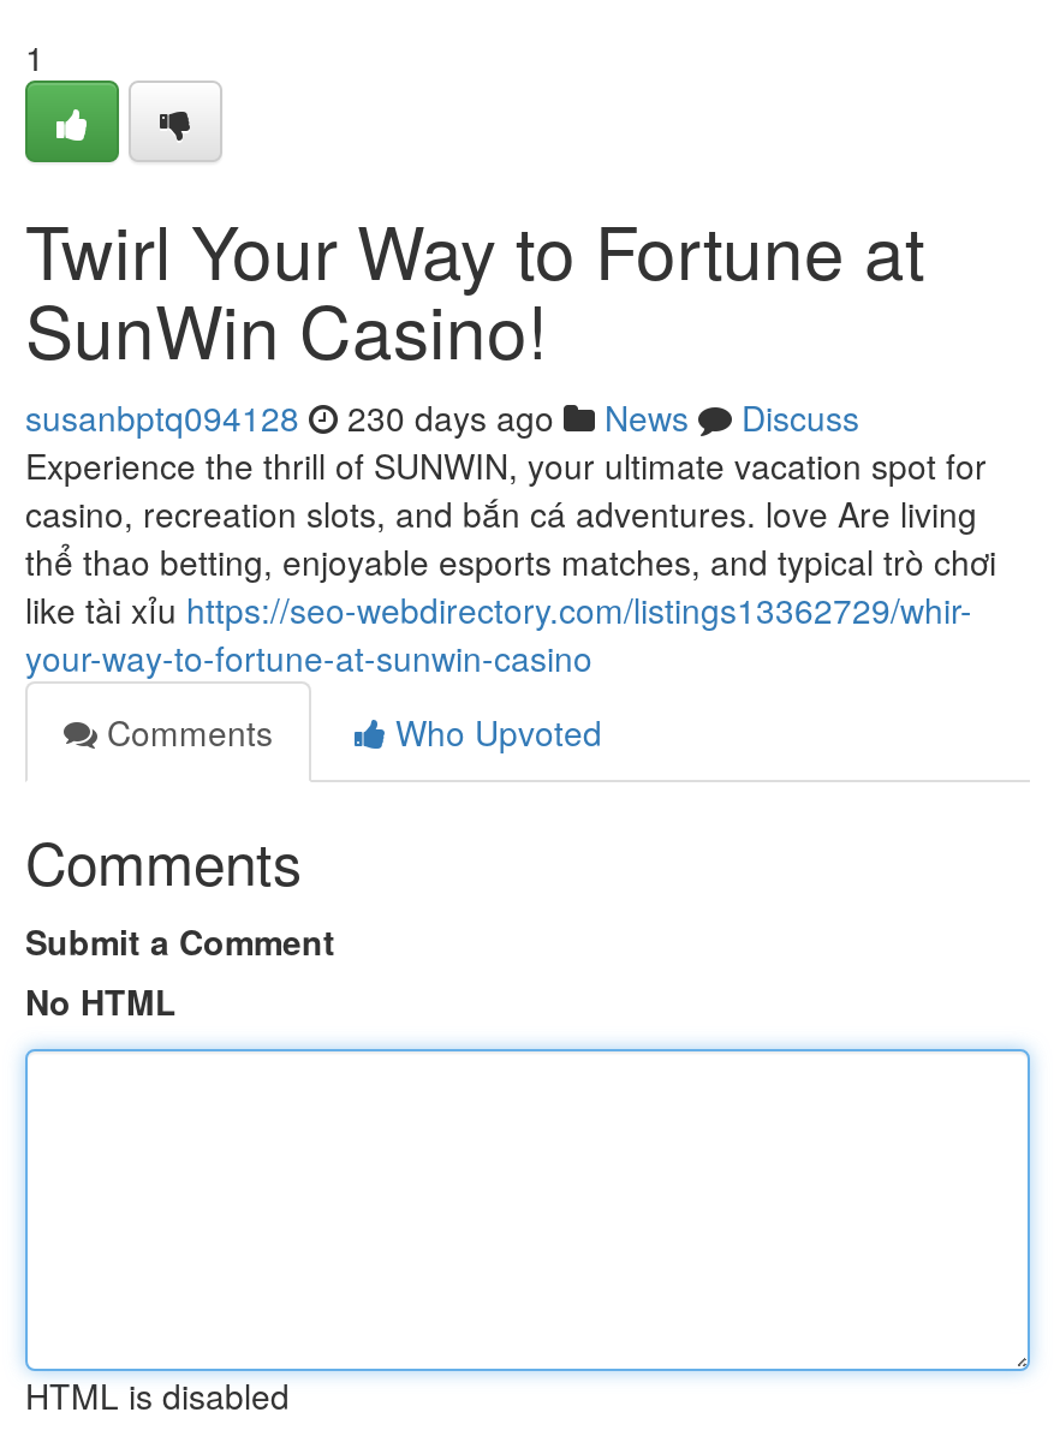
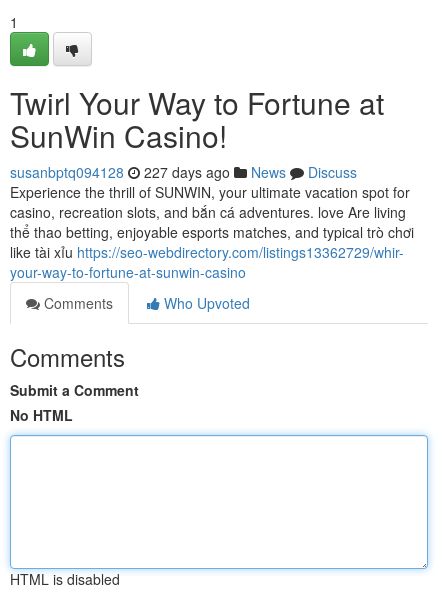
- susanbptq094128 230 days ago News Discuss
+ susanbptq094128 227 days ago News Discuss
